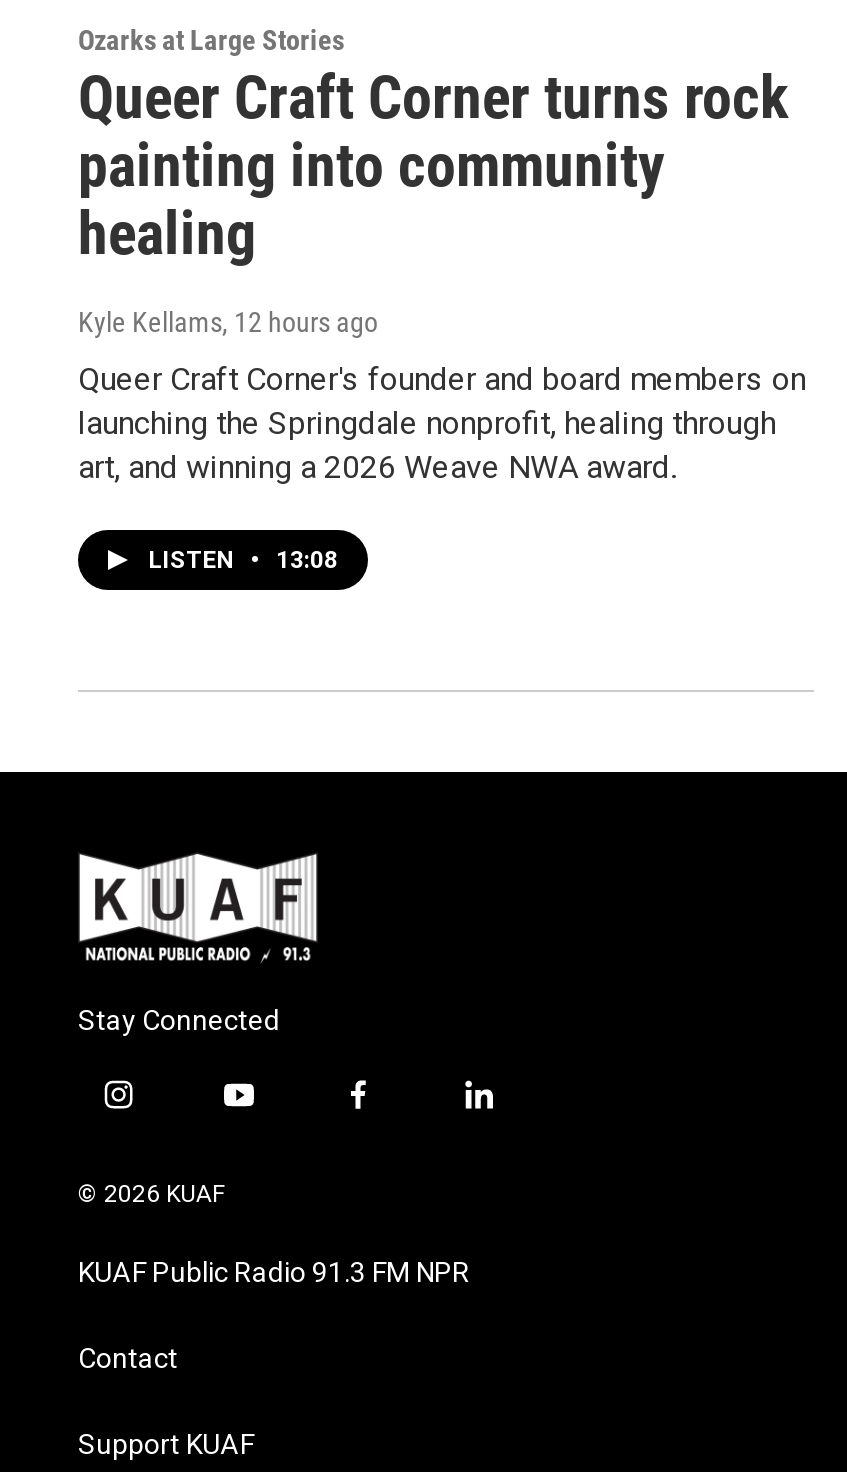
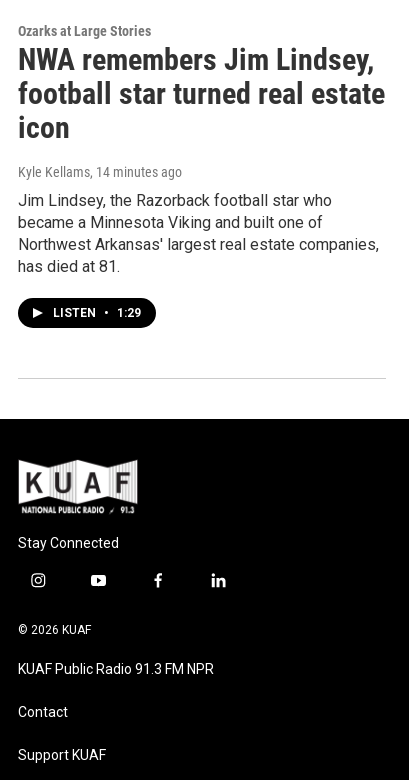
- Queer Craft Corner turns rock
- painting into community
- healing
+ NWA remembers Jim Lindsey,
+ football star turned real estate
+ icon

- Kyle Kellams, 12 hours ago
+ Kyle Kellams, 14 minutes ago

- Queer Craft Corner's founder and board members on
- launching the Springdale nonprofit, healing through
- art, and winning a 2026 Weave NWA award.
+ Jim Lindsey, the Razorback football star who
+ became a Minnesota Viking and built one of
+ Northwest Arkansas' largest real estate companies,
+ has died at 81.

- LISTEN • 13:08
+ LISTEN • 1:29
